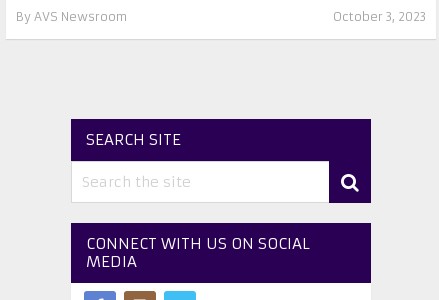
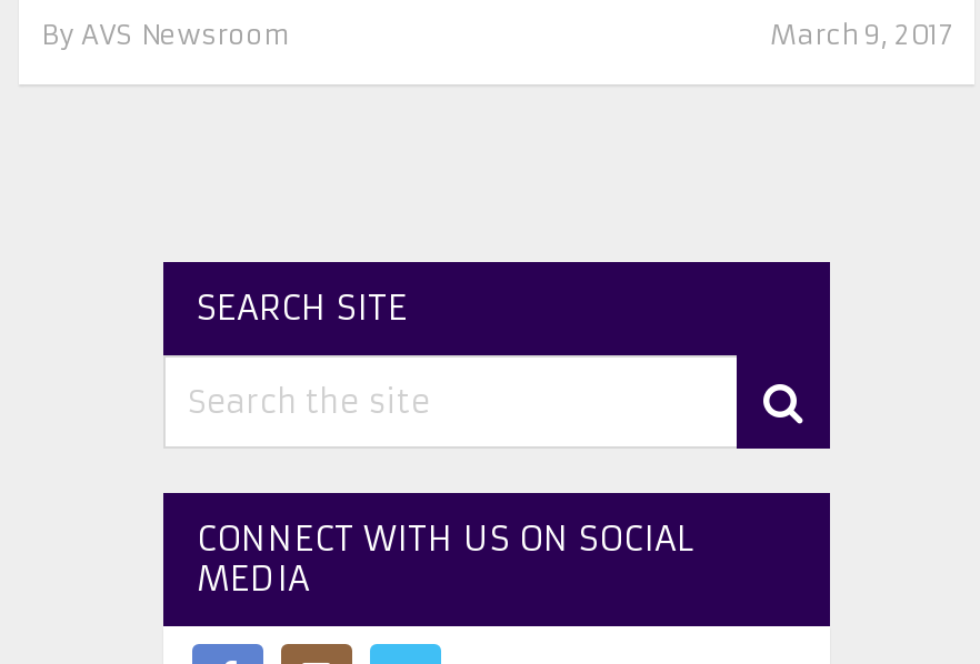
- October 3, 2023
+ March 9, 2017
